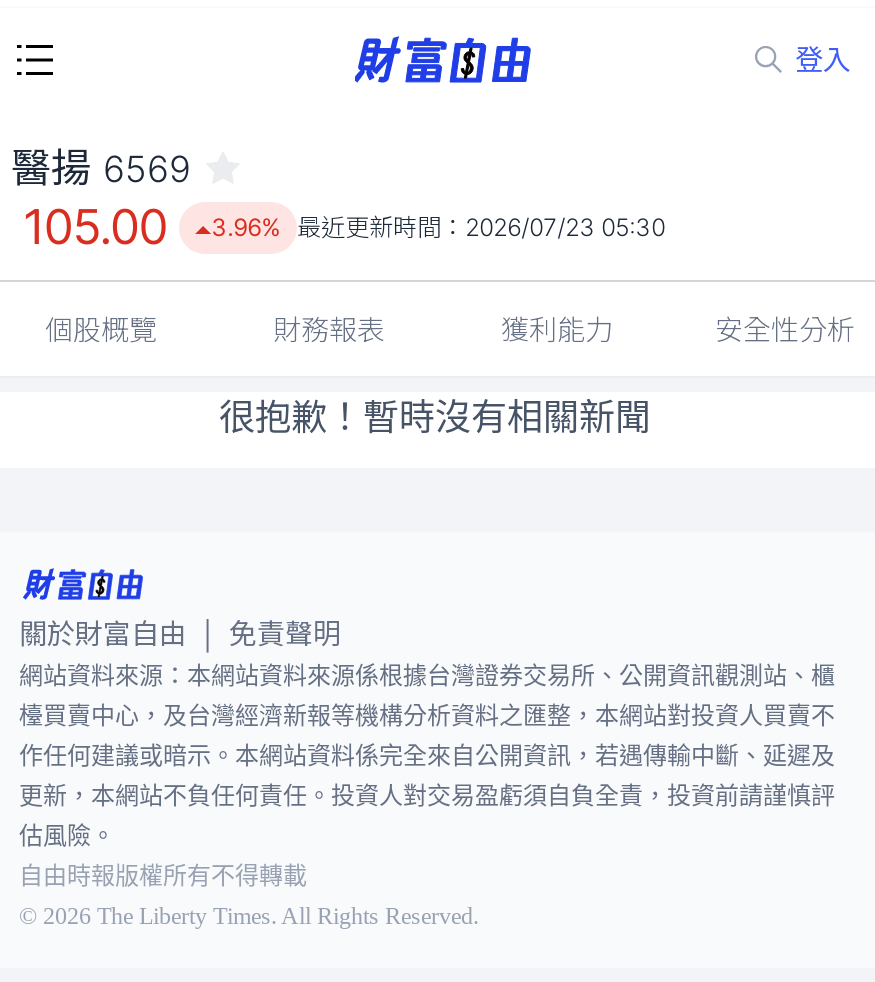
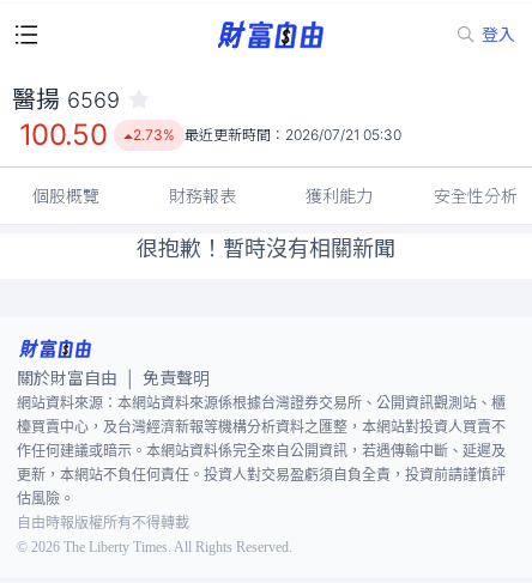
- 105.00
+ 100.50

- 3.96% 最近更新時間：2026/07/23 05:30
+ 2.73% 最近更新時間：2026/07/21 05:30
